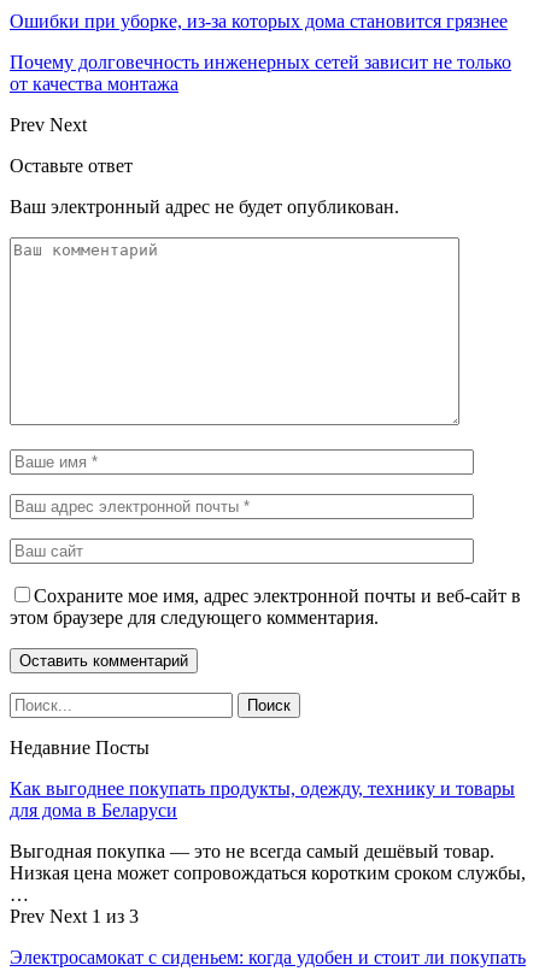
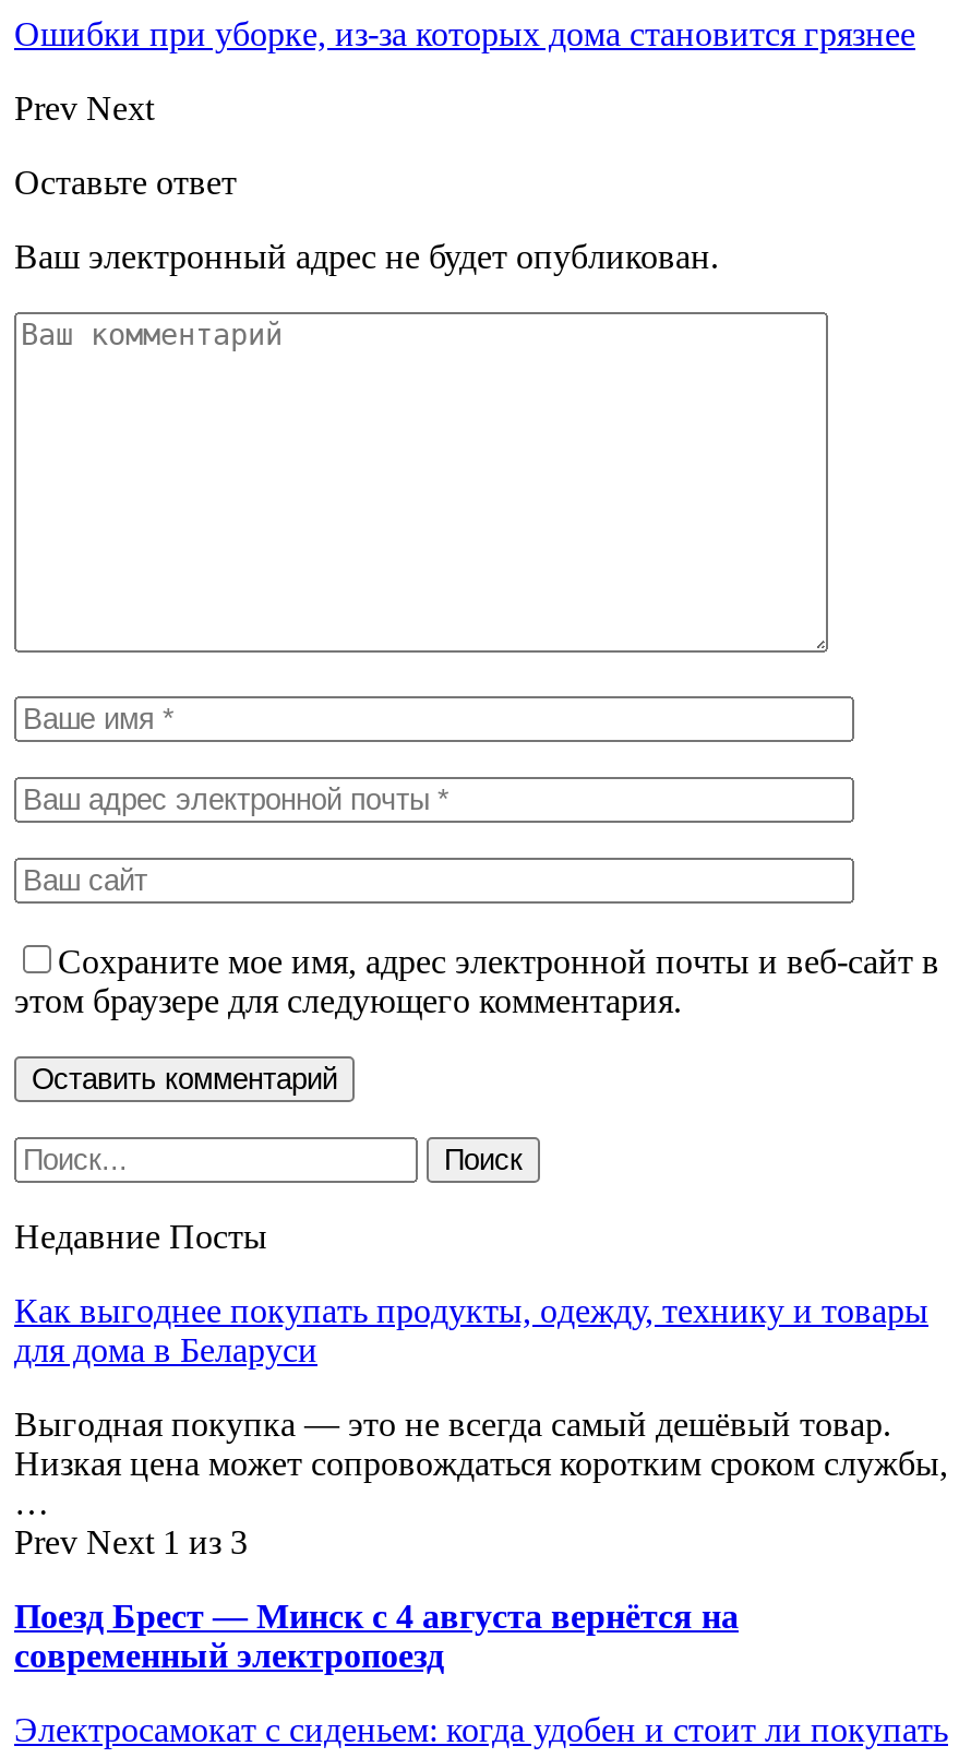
- Почему долговечность инженерных сетей зависит не только
- от качества монтажа

moved up: Prev Next | Оставьте ответ | Ваш электронный адрес не будет опубликован. | ... | Выгодная покупка — это не всегда самый дешёвый товар. | Низкая цена может сопровождаться коротким сроком службы,

+ Поезд Брест — Минск с 4 августа вернётся на
+ современный электропоезд
